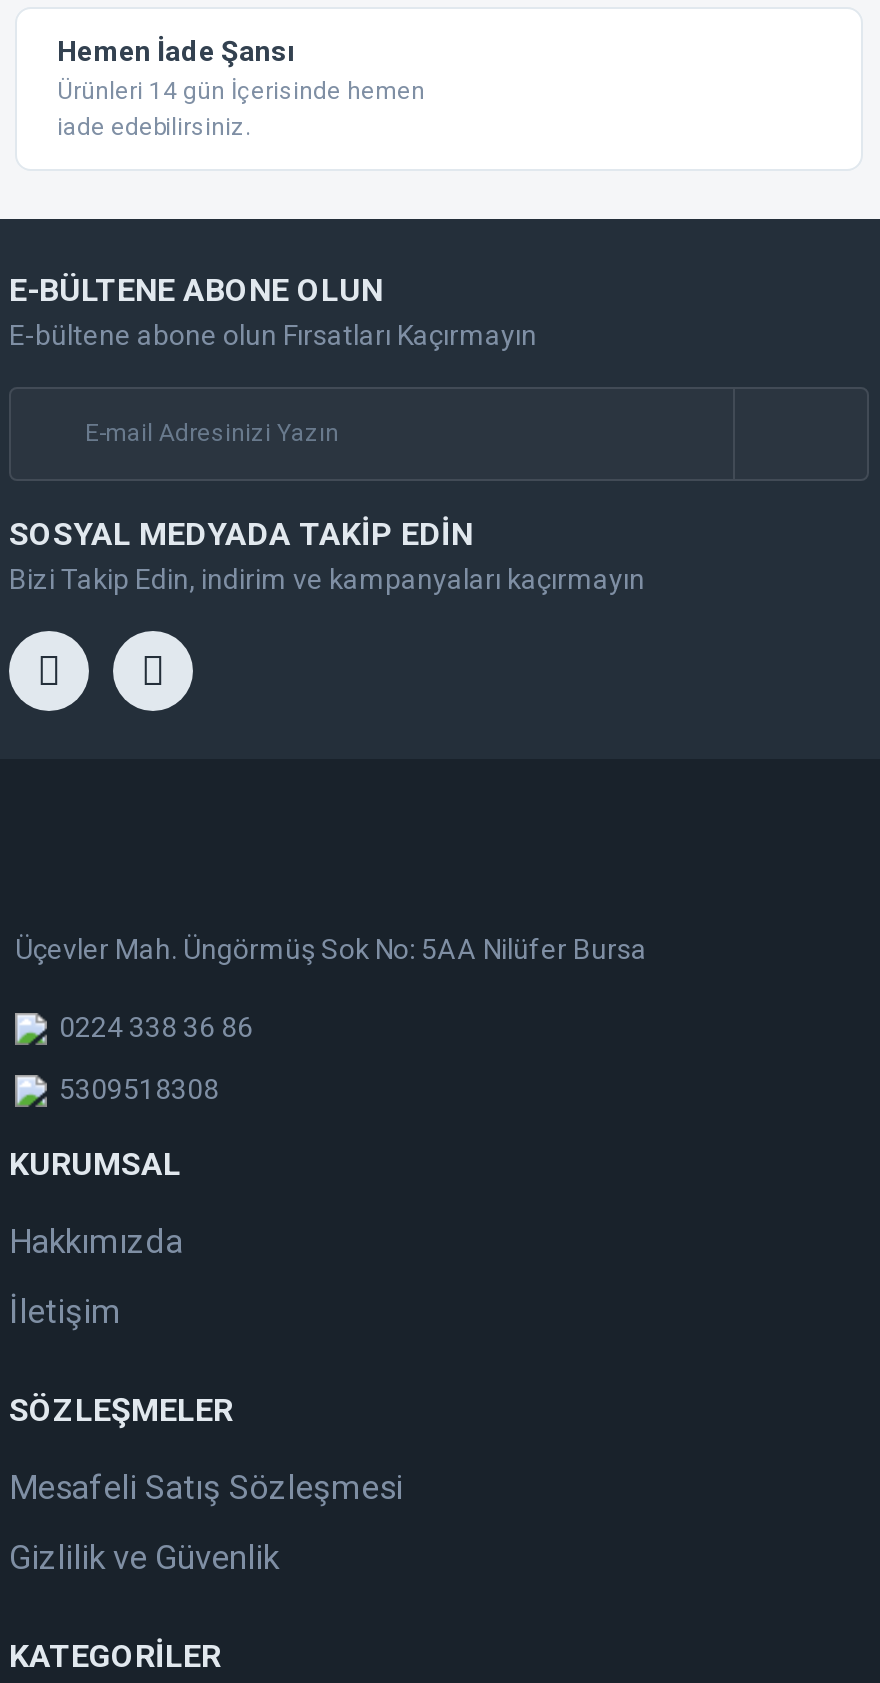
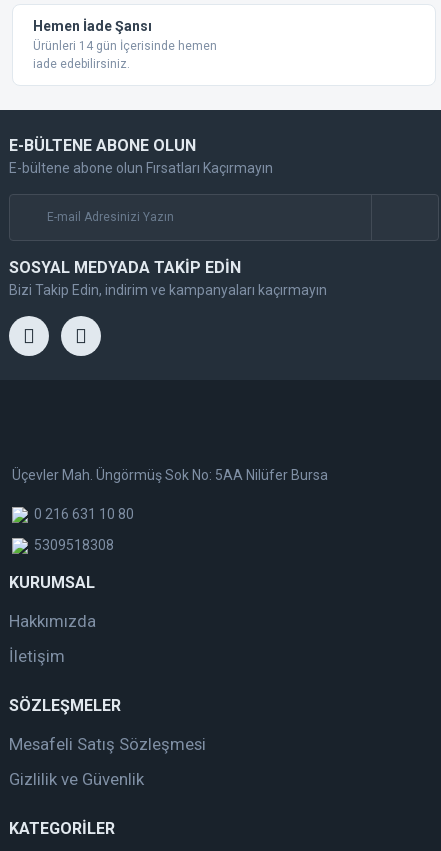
- 0224 338 36 86
+ 0 216 631 10 80
